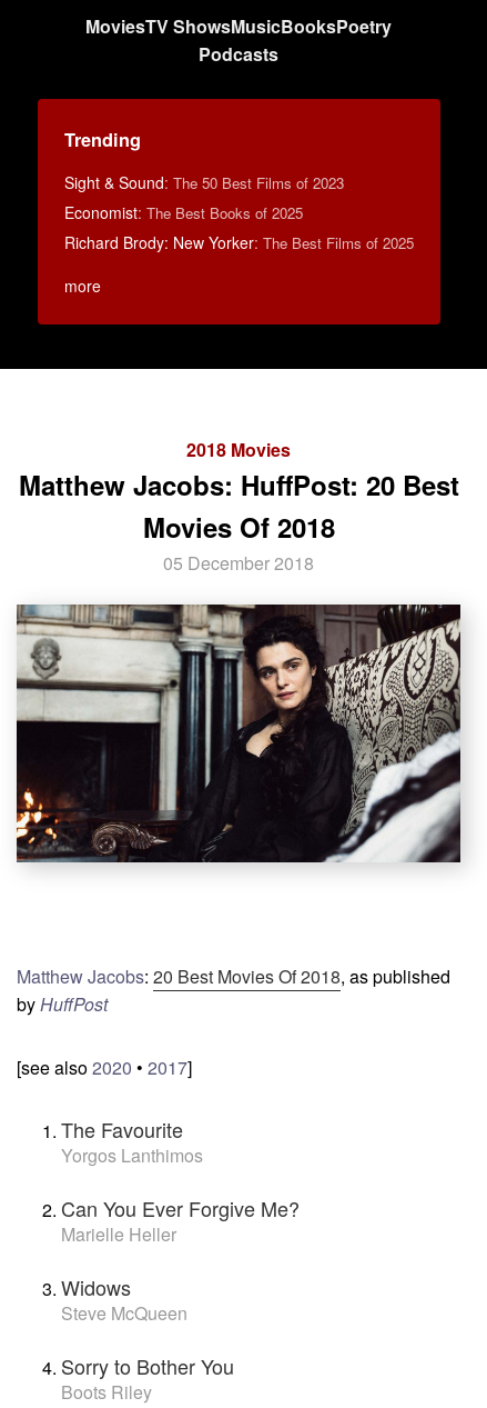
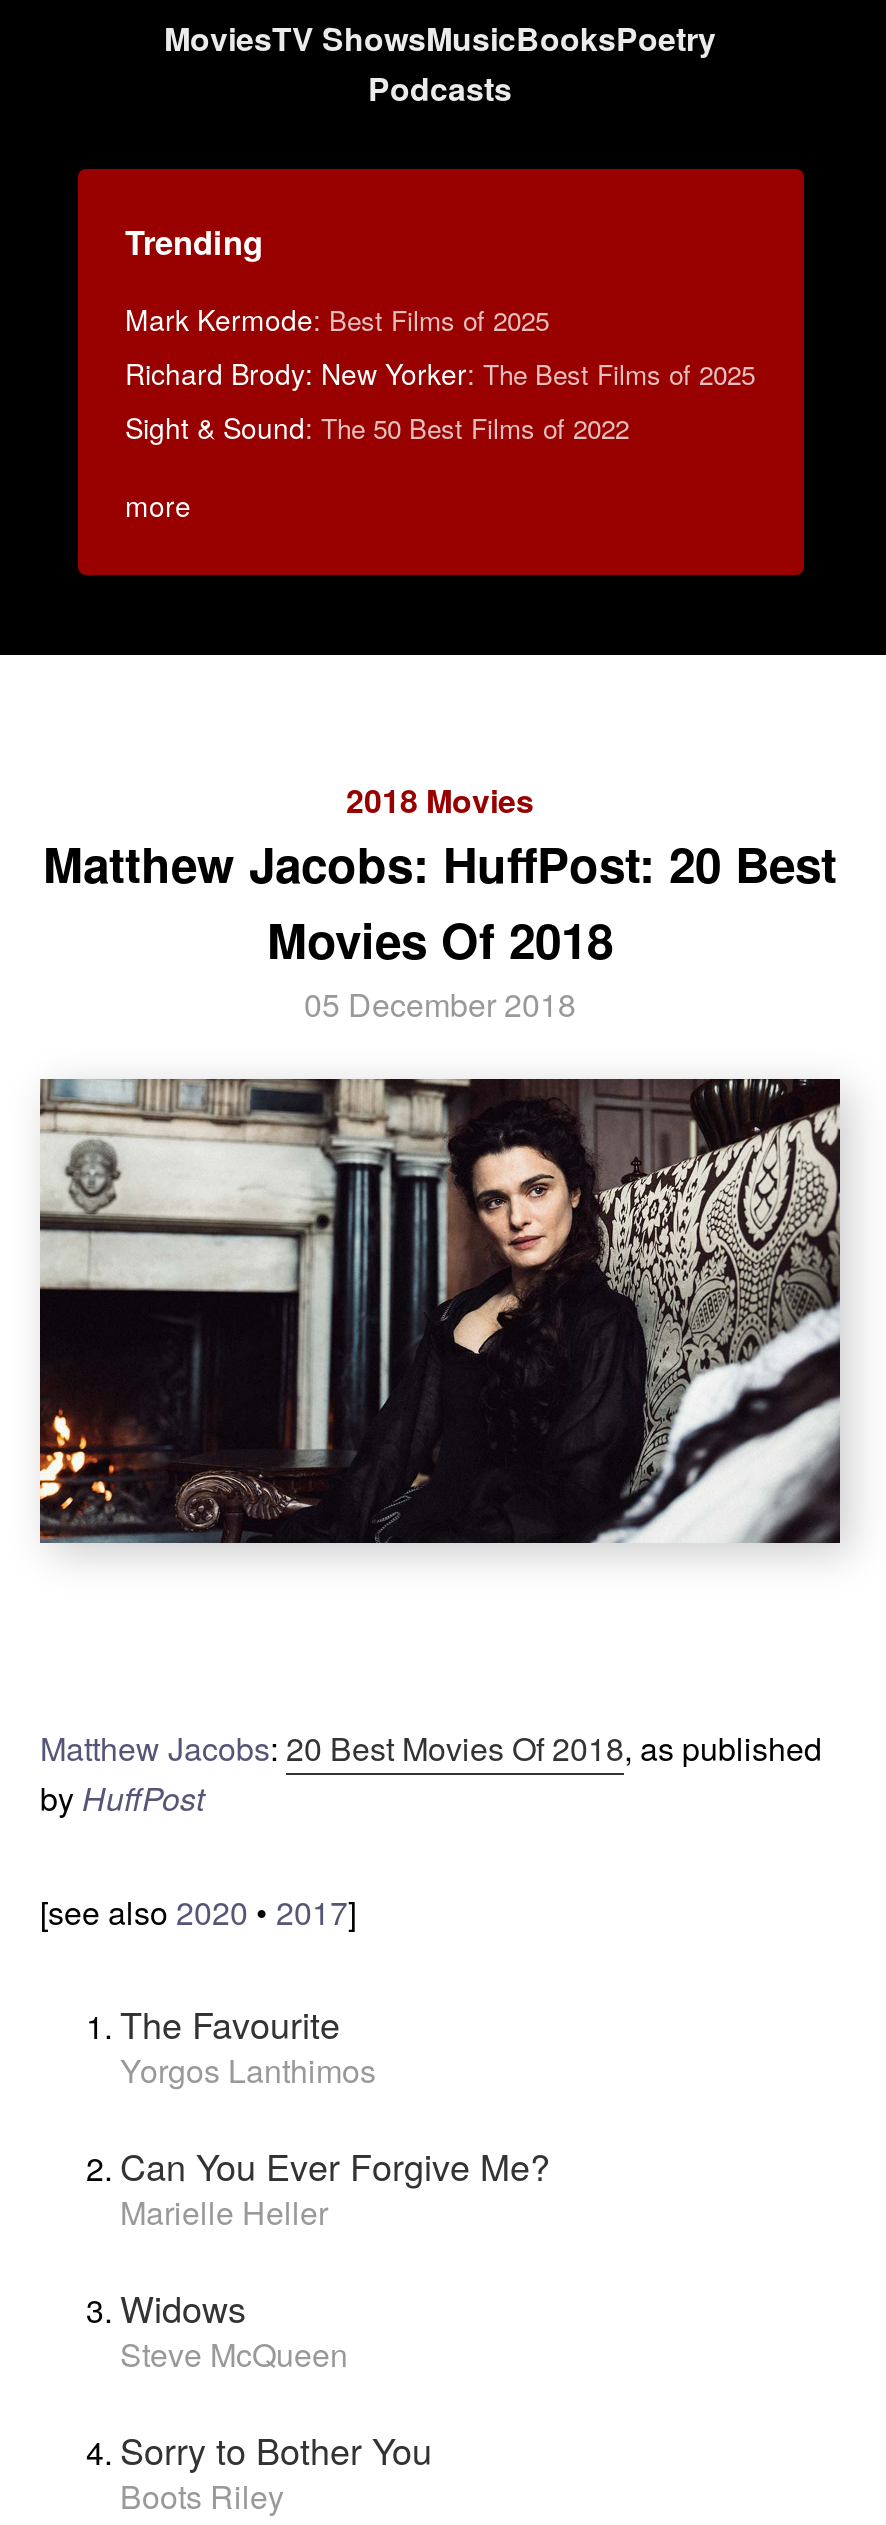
- Sight & Sound: The 50 Best Films of 2023
- Economist: The Best Books of 2025
+ Mark Kermode: Best Films of 2025

moved up: Richard Brody: New Yorker: The Best Films of 2025

+ Sight & Sound: The 50 Best Films of 2022
